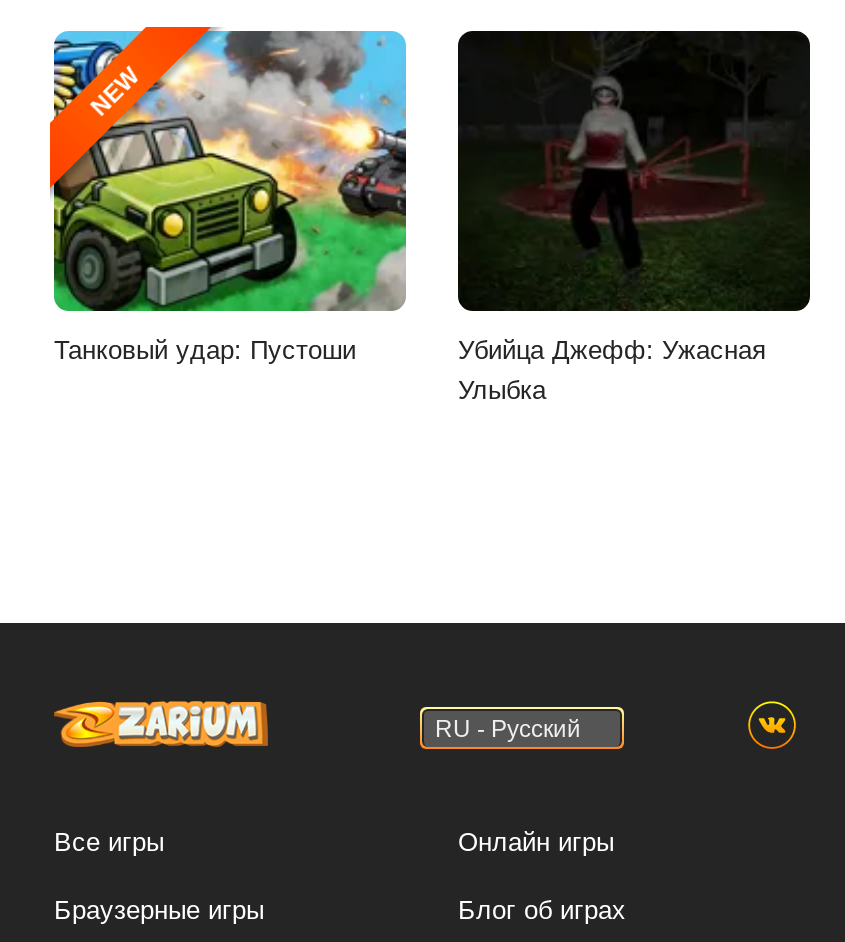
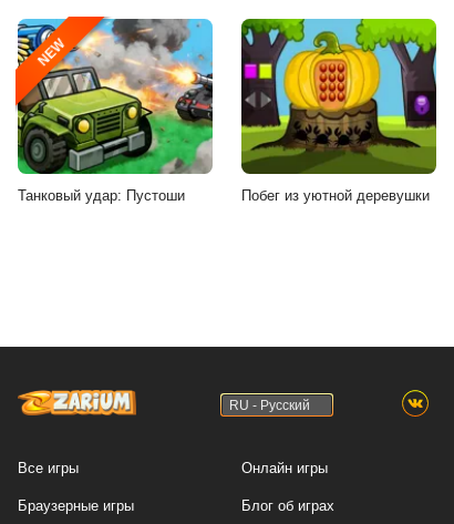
- [image]
- Убийца Джефф: Ужасная
- Улыбка
+ [image]
+ Побег из уютной деревушки
